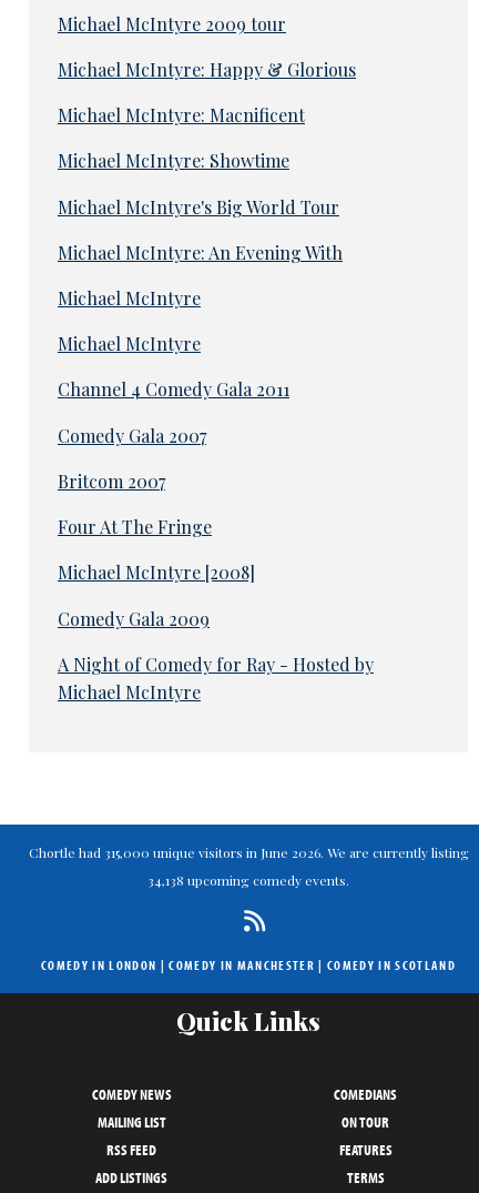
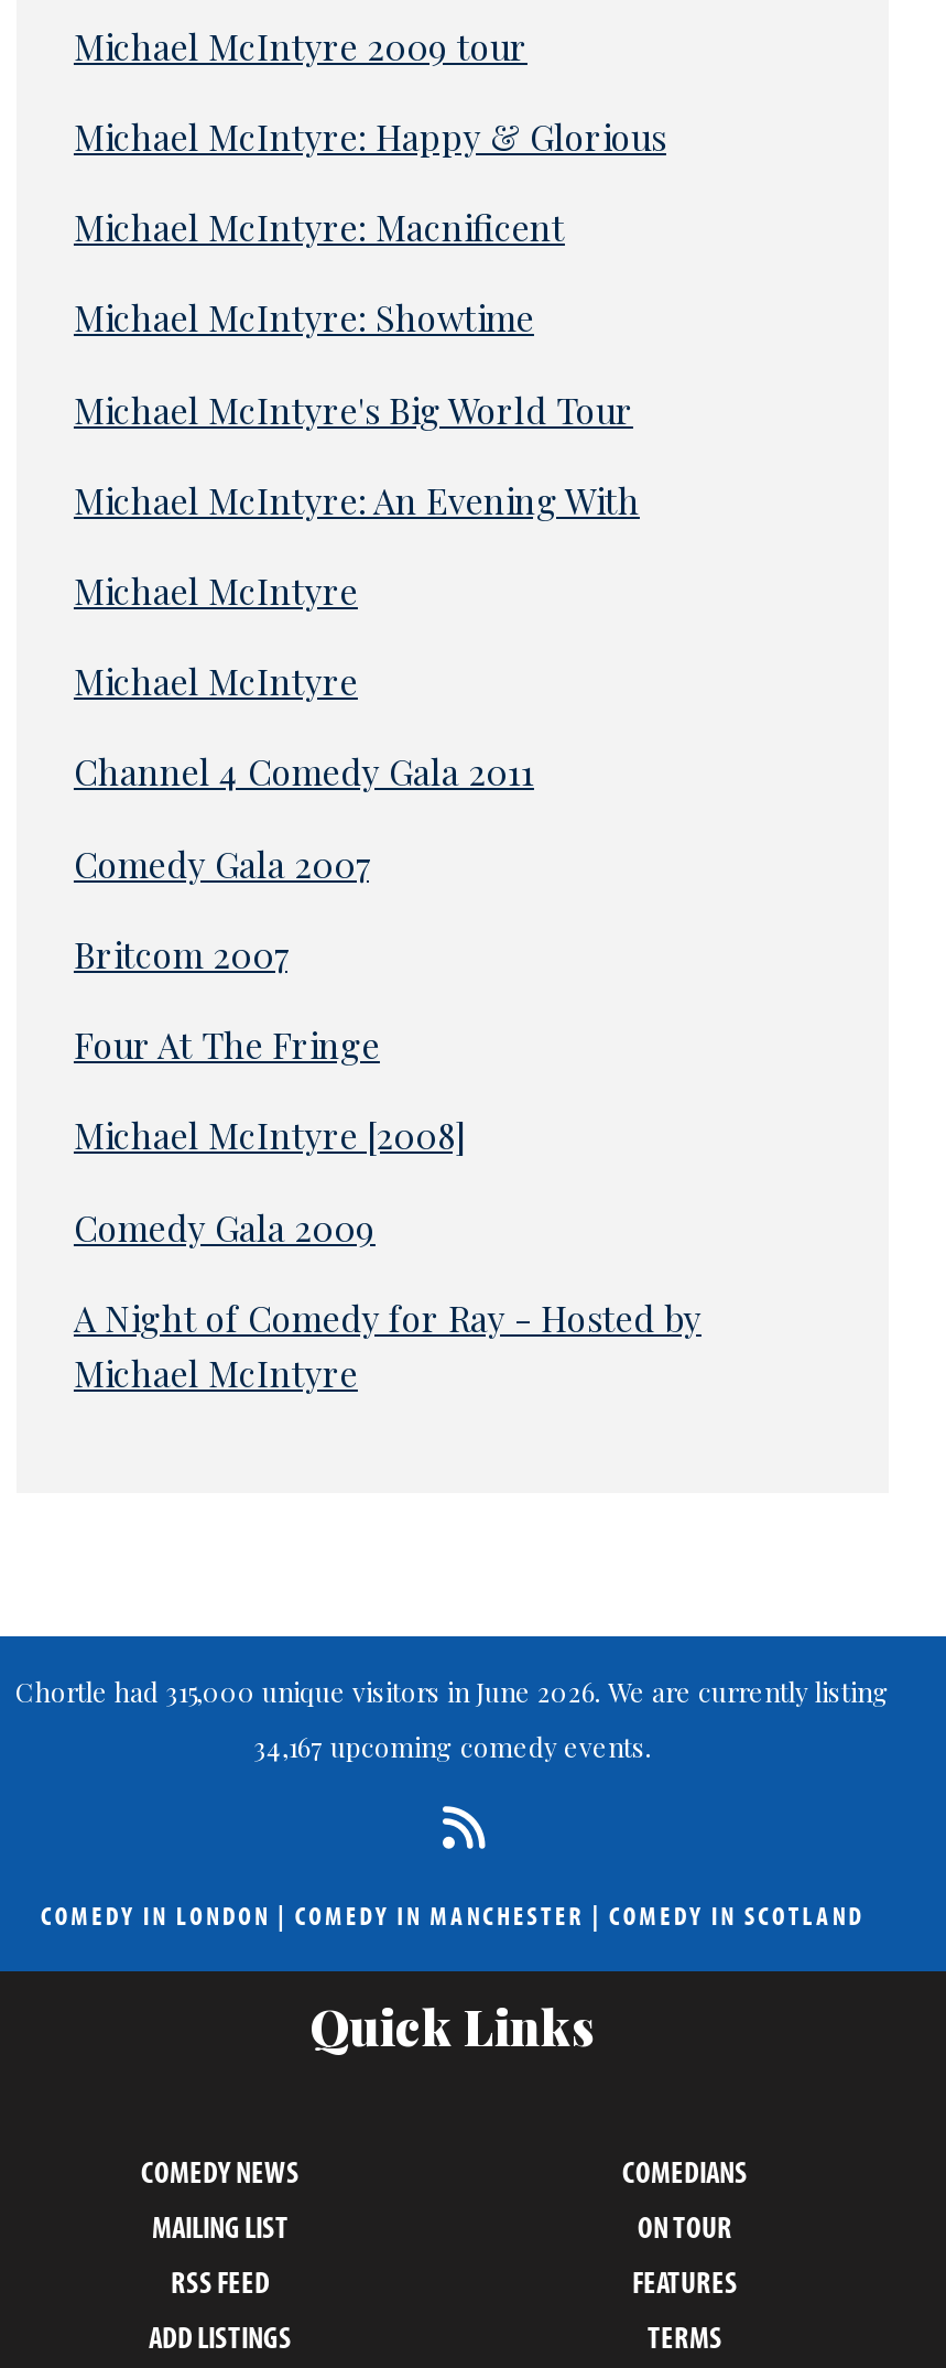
- 34,138 upcoming comedy events.
+ 34,167 upcoming comedy events.
